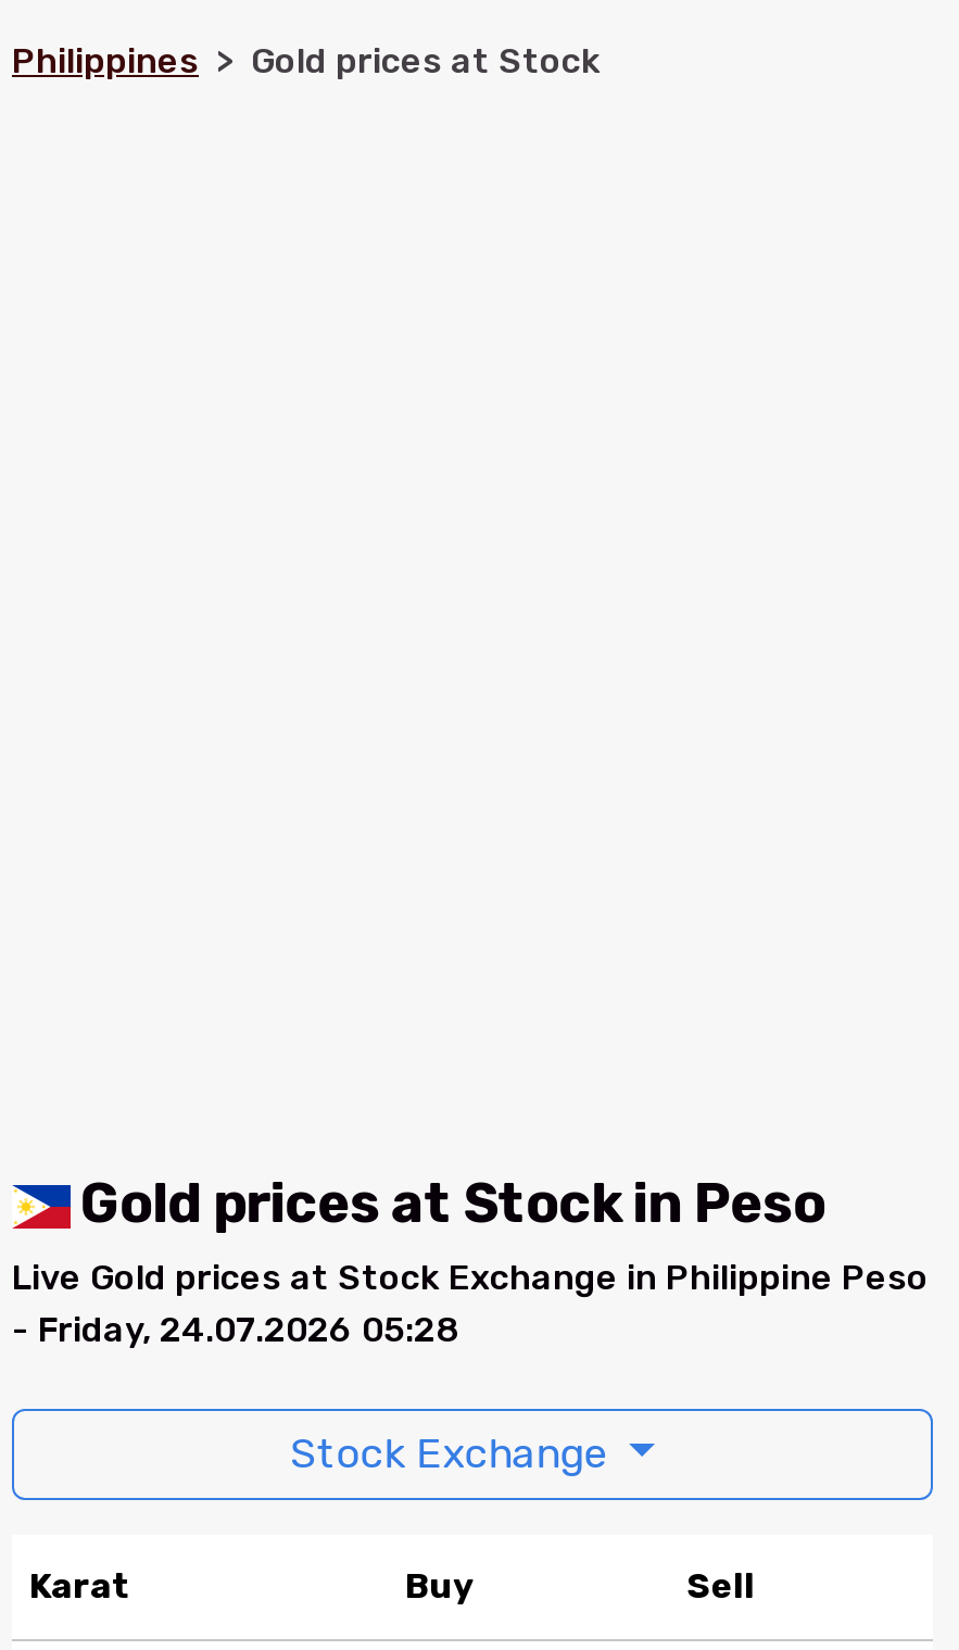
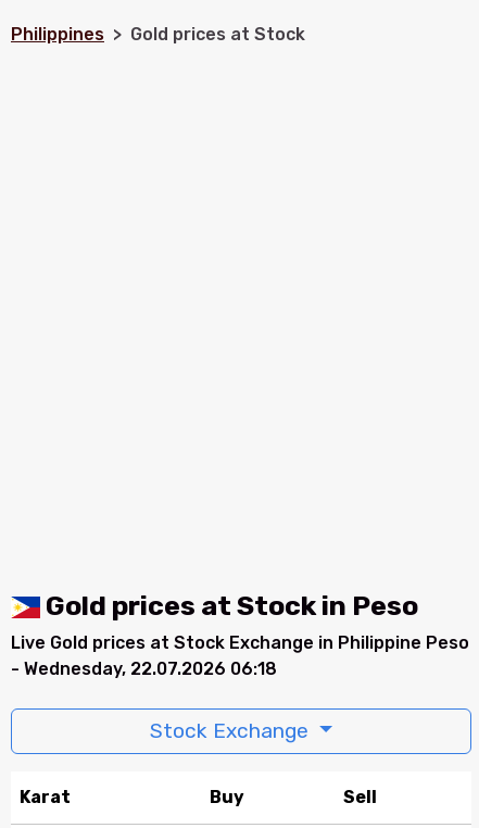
- - Friday, 24.07.2026 05:28
+ - Wednesday, 22.07.2026 06:18
